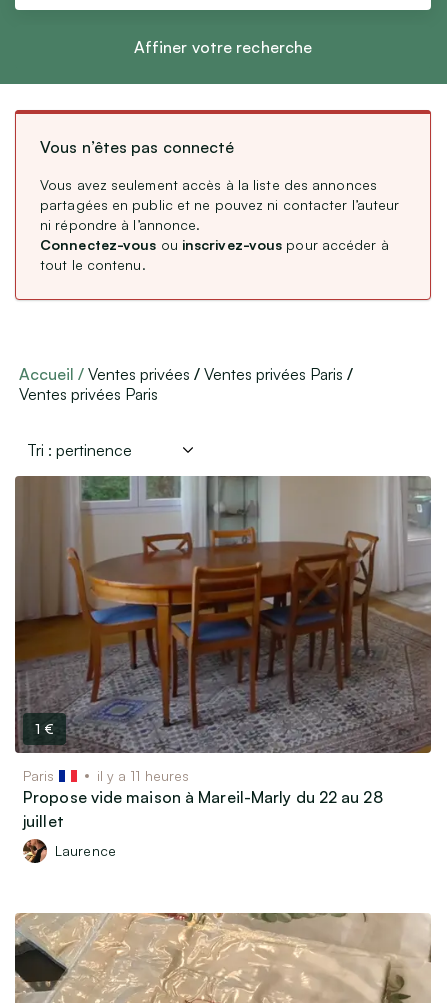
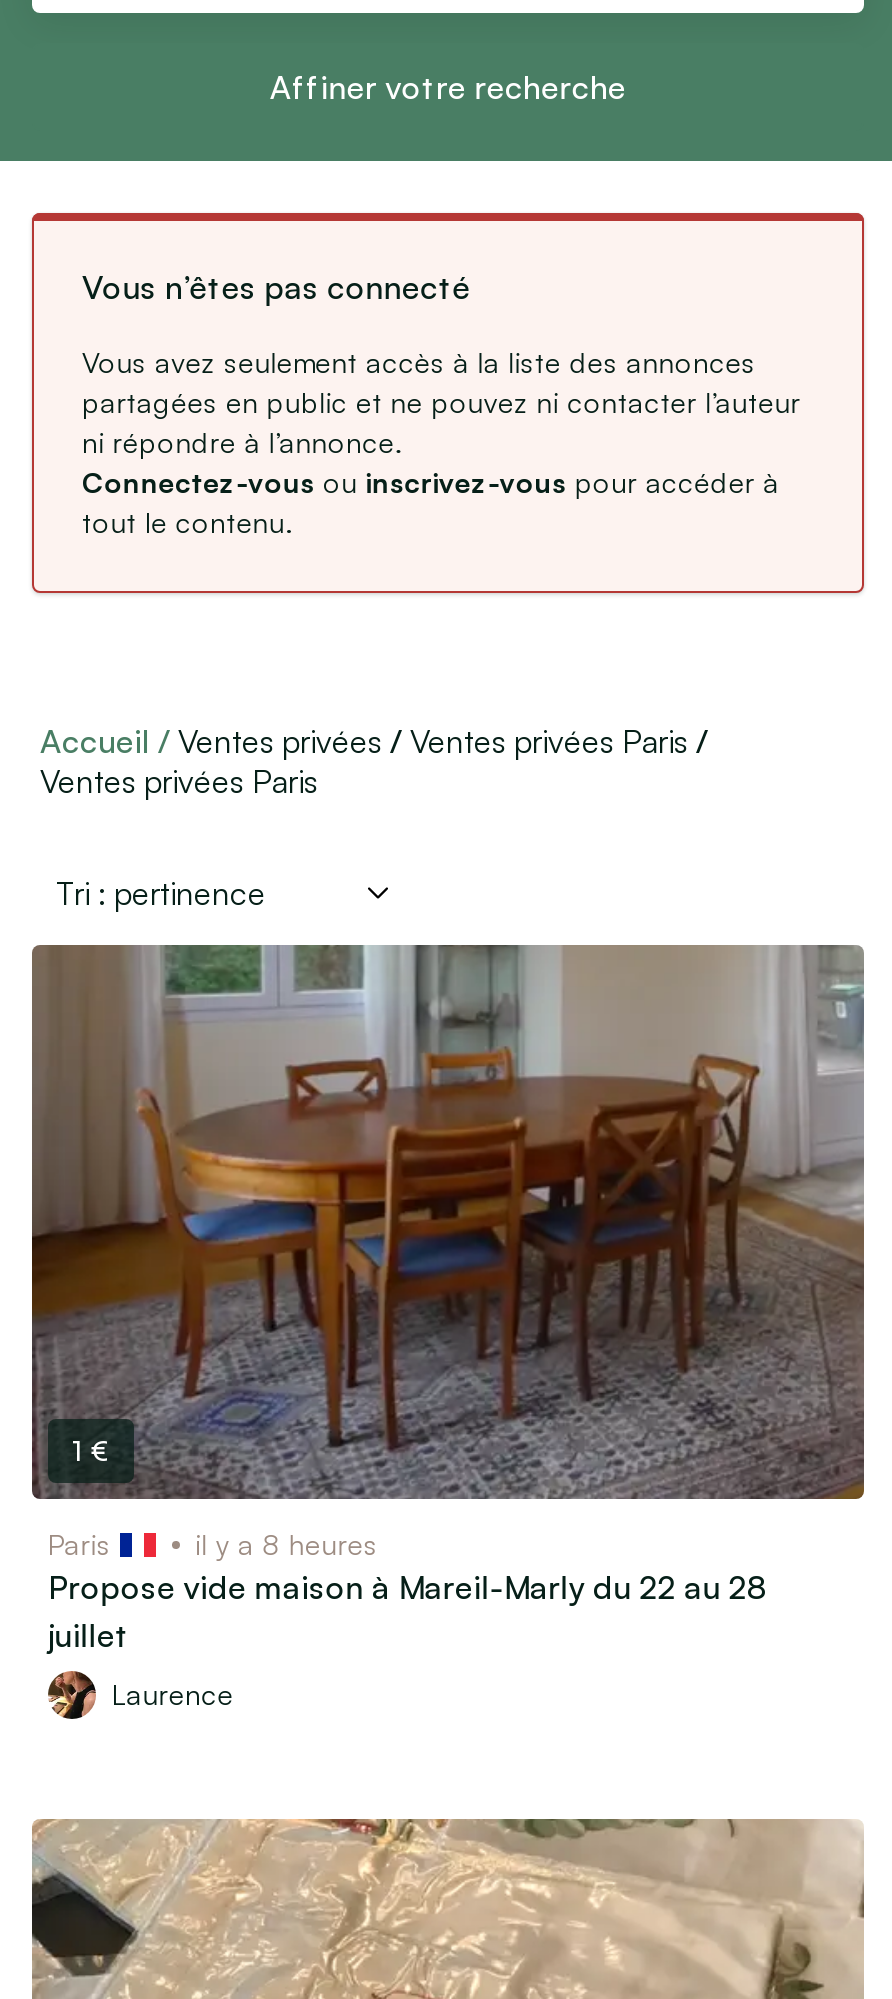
- il y a 11 heures
+ il y a 8 heures
